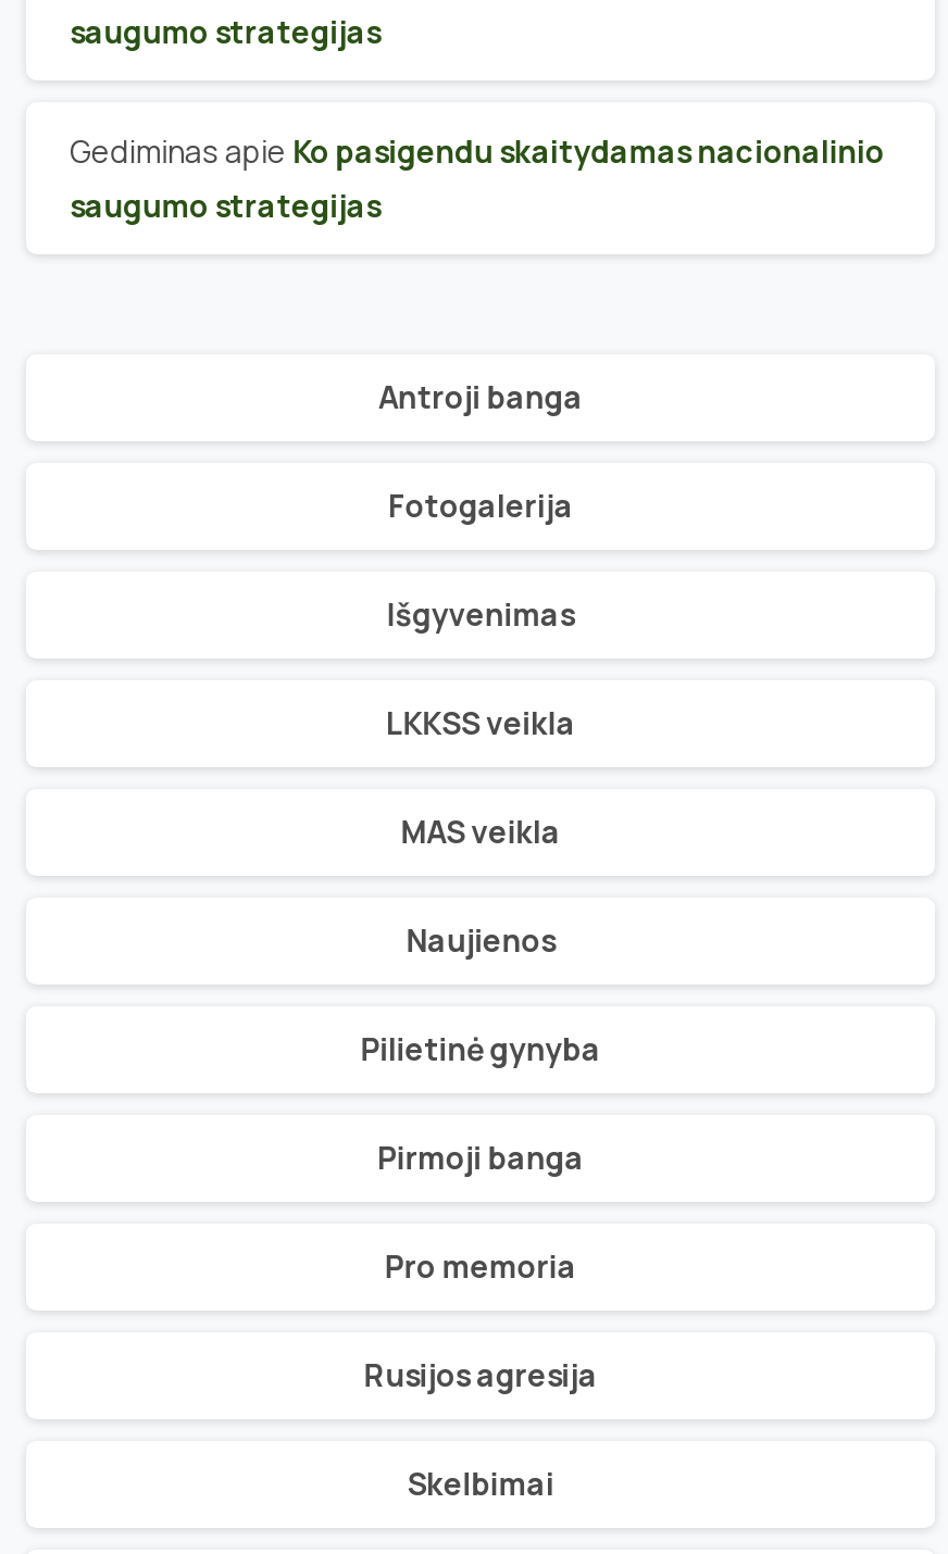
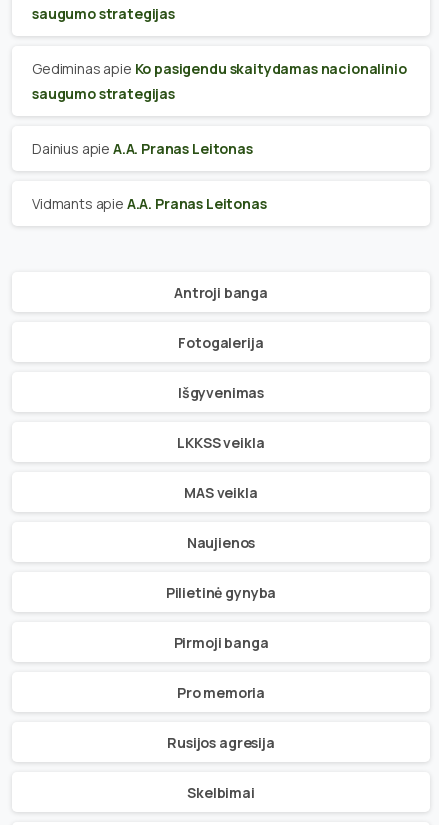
+ Dainius apie A.A. Pranas Leitonas
+ Vidmants apie A.A. Pranas Leitonas
